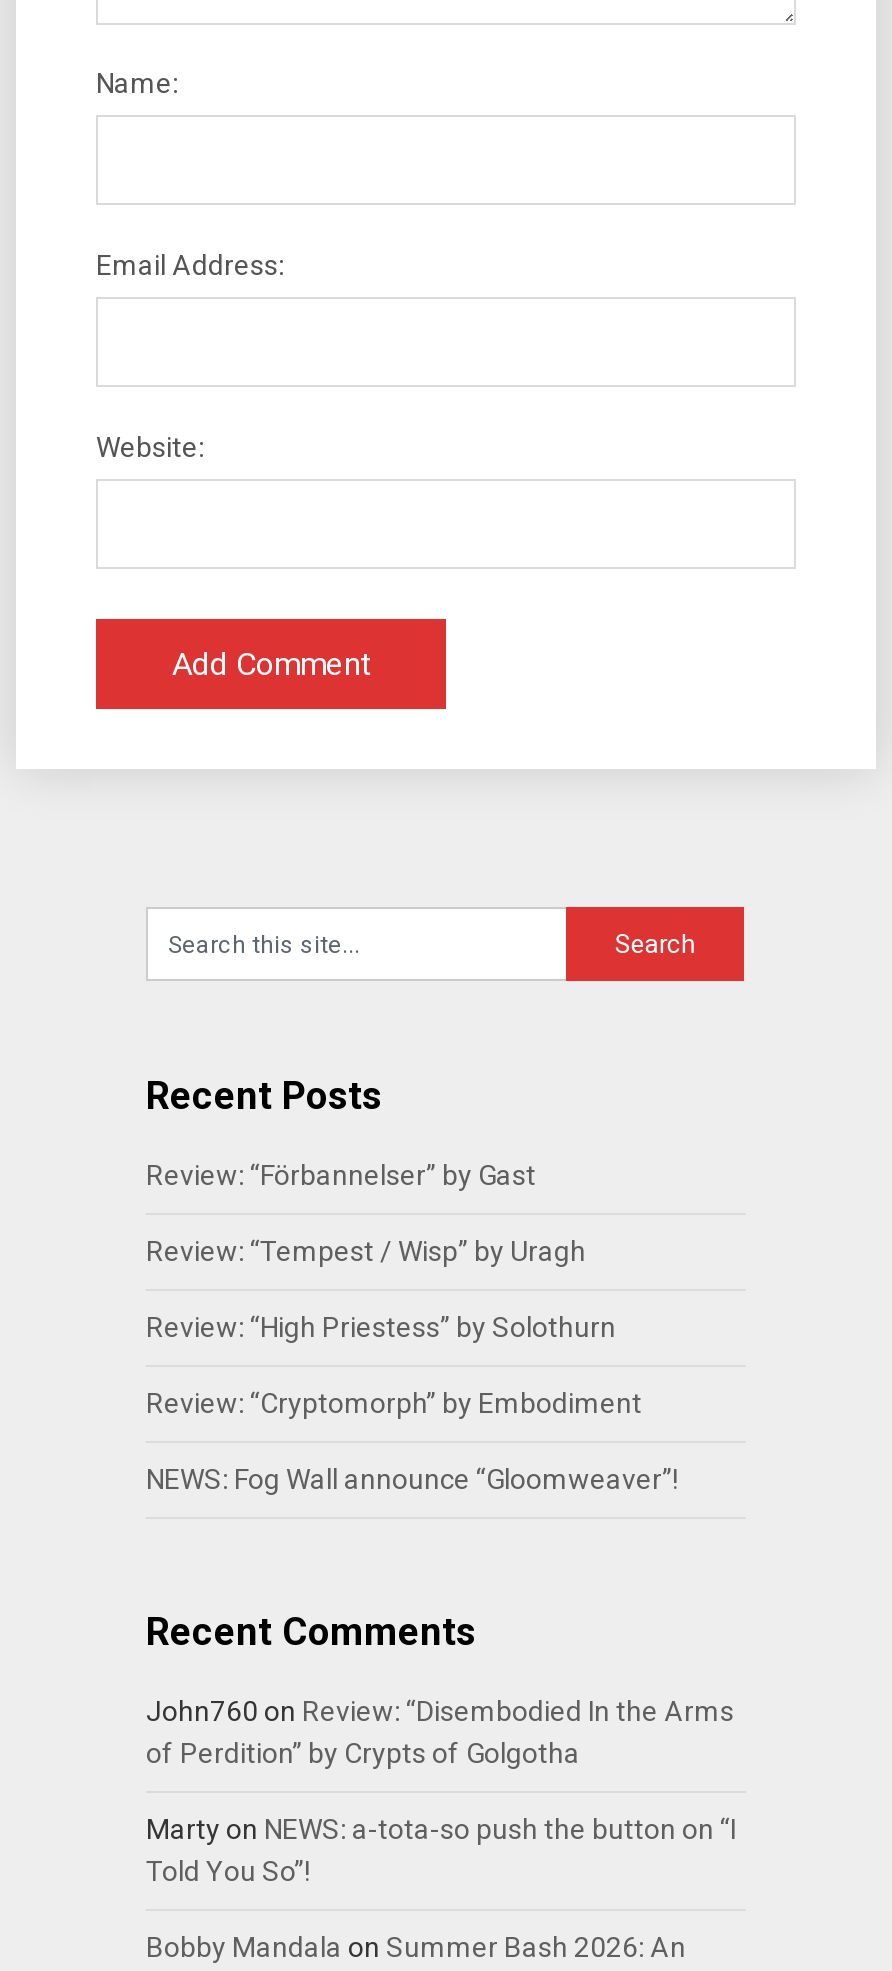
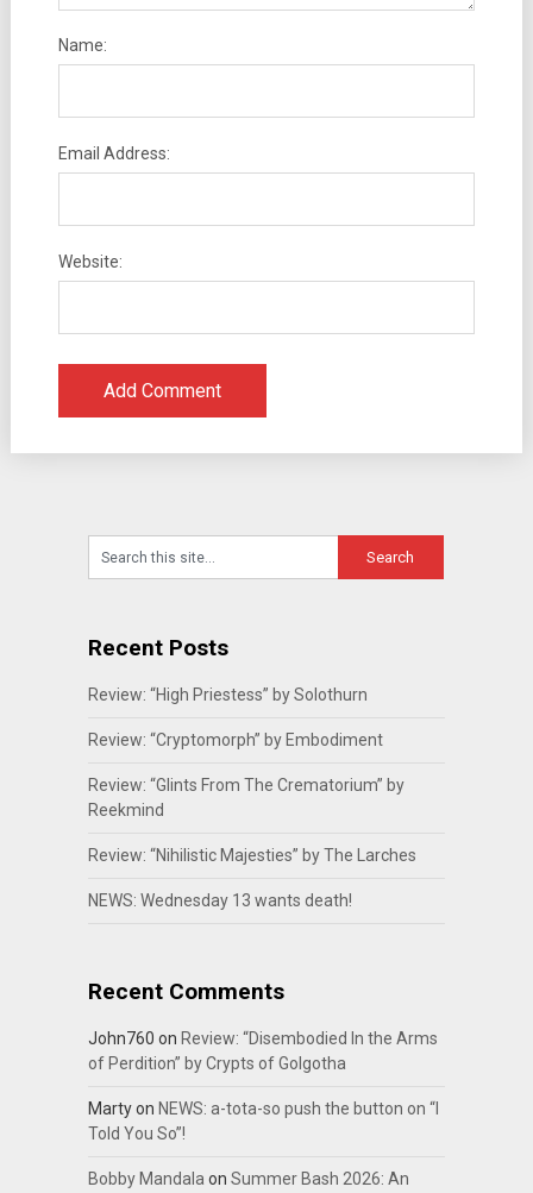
- Review: “Förbannelser” by Gast
- Review: “Tempest / Wisp” by Uragh

moved up: Review: “High Priestess” by Solothurn | Review: “Cryptomorph” by Embodiment

- NEWS: Fog Wall announce “Gloomweaver”!
+ Review: “Glints From The Crematorium” by
+ Reekmind
+ Review: “Nihilistic Majesties” by The Larches
+ NEWS: Wednesday 13 wants death!
